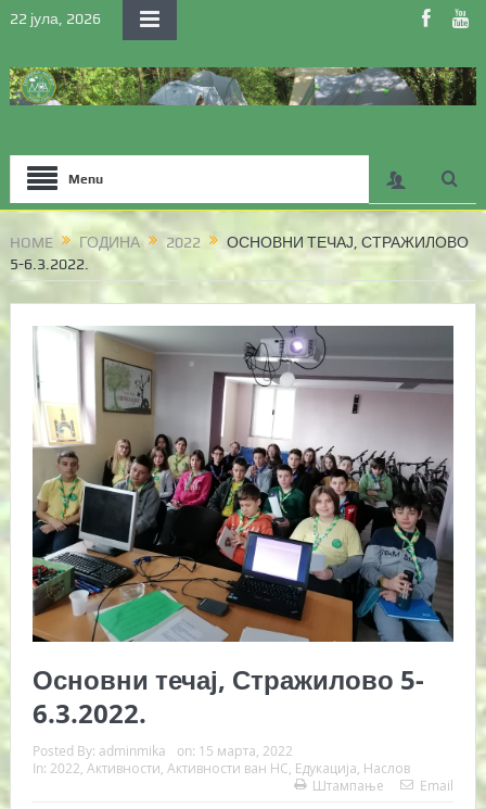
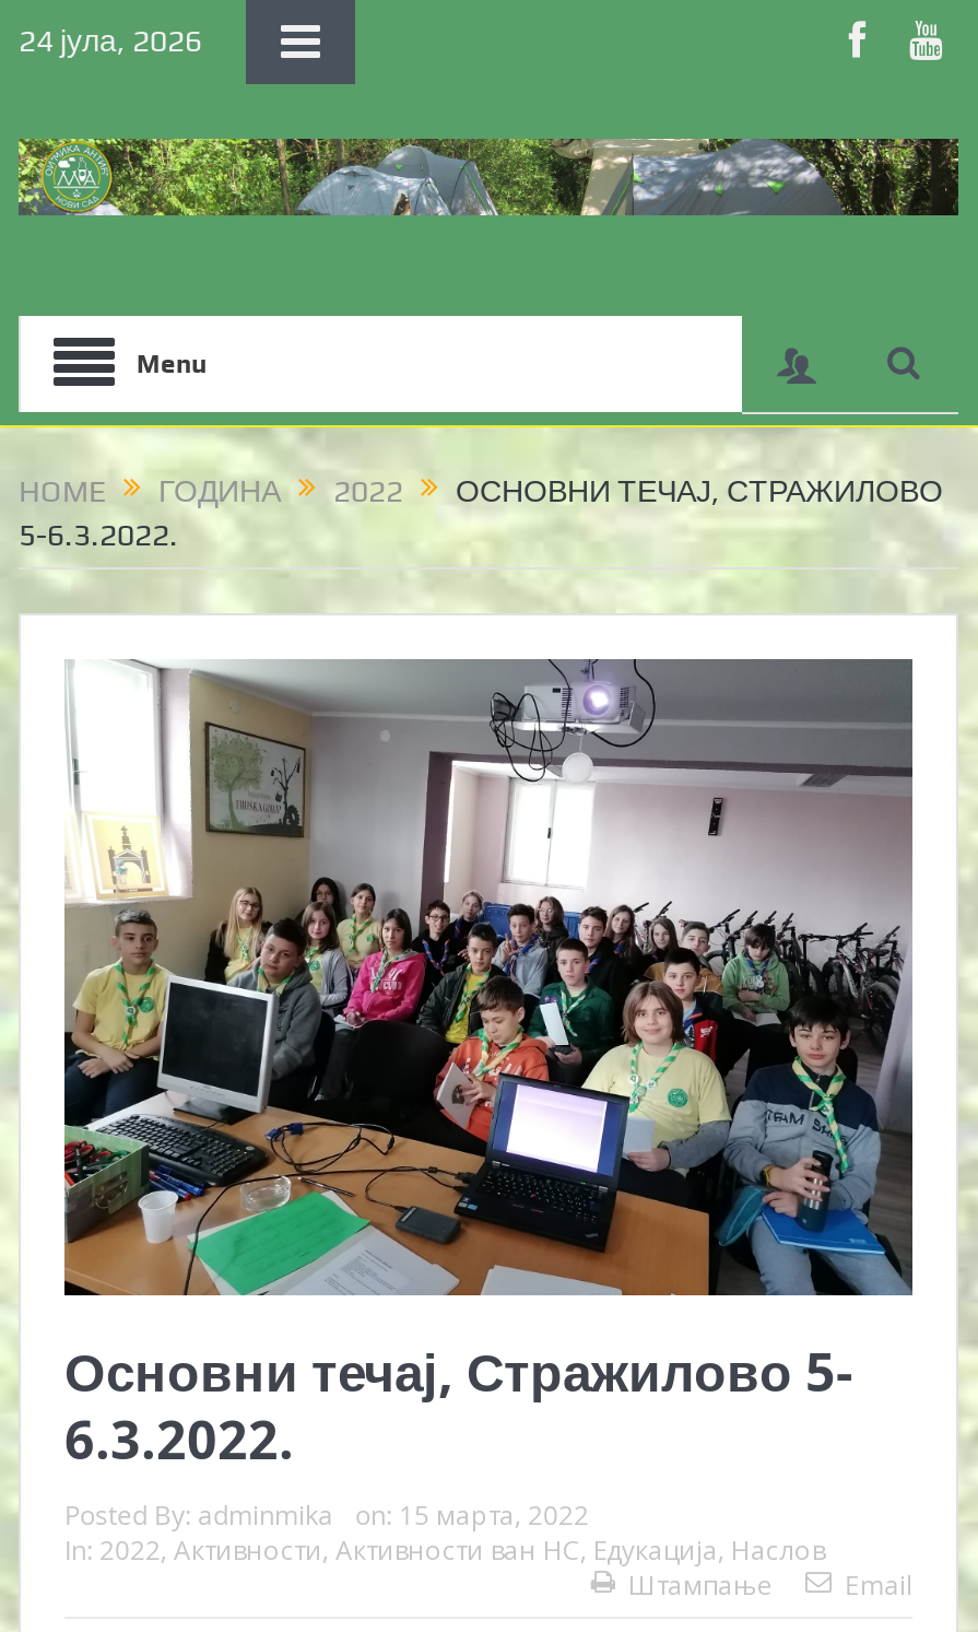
- 22 јула, 2026
+ 24 јула, 2026
